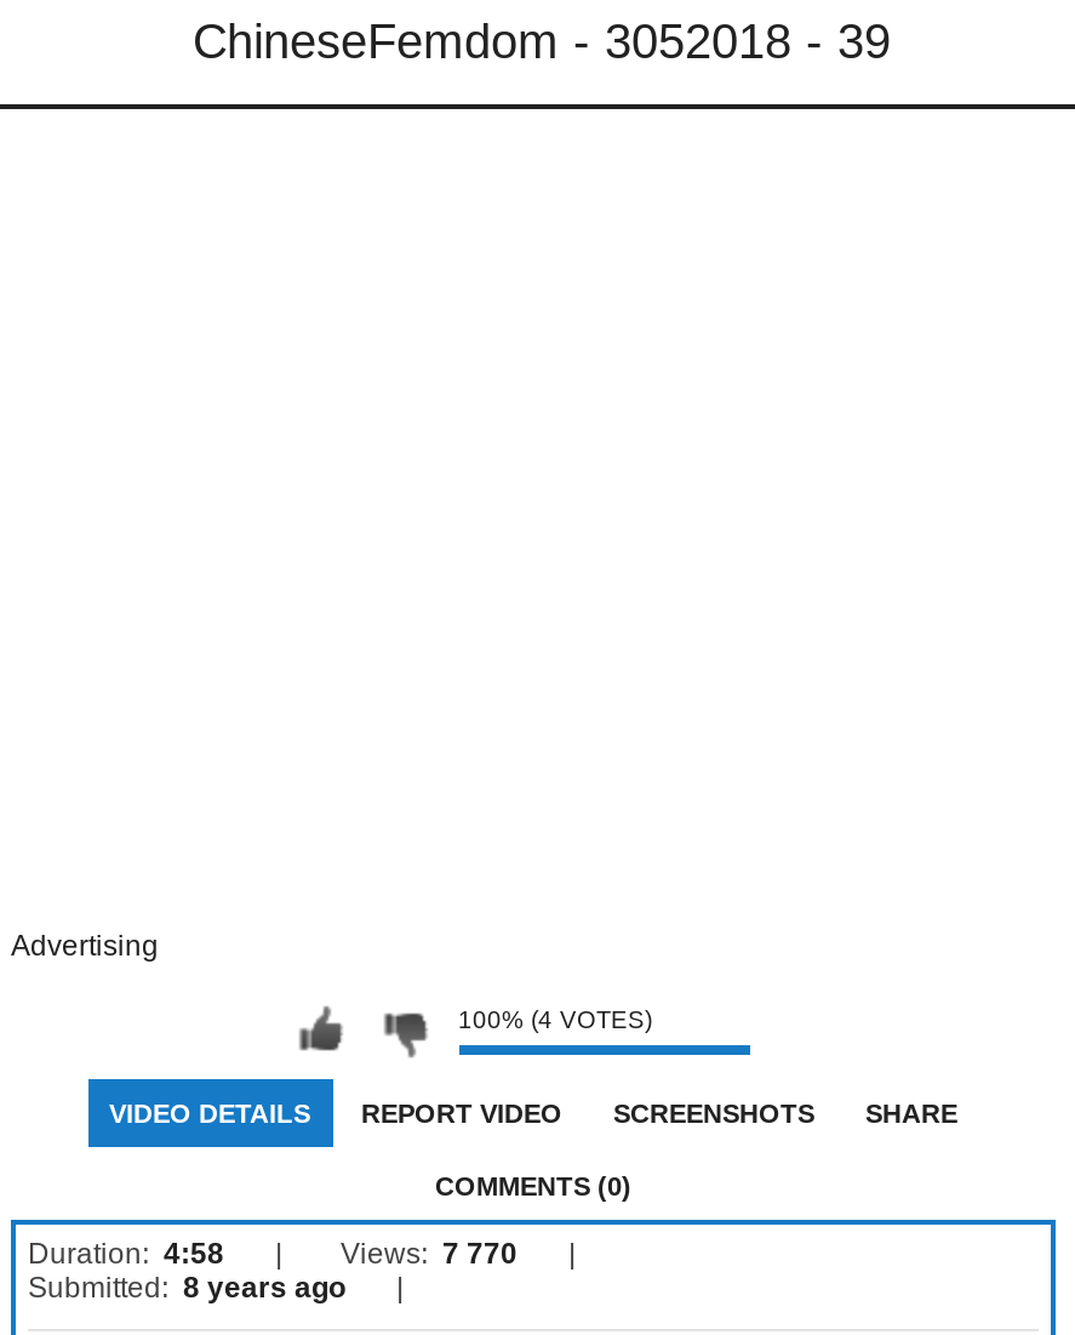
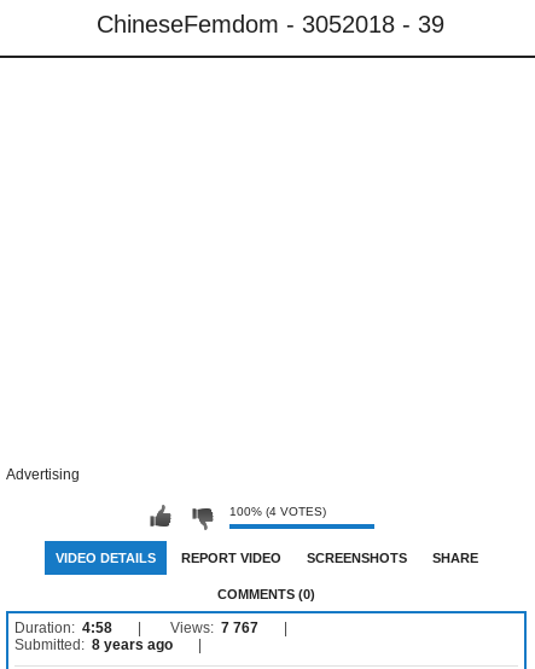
- Views: 7 770
+ Views: 7 767
